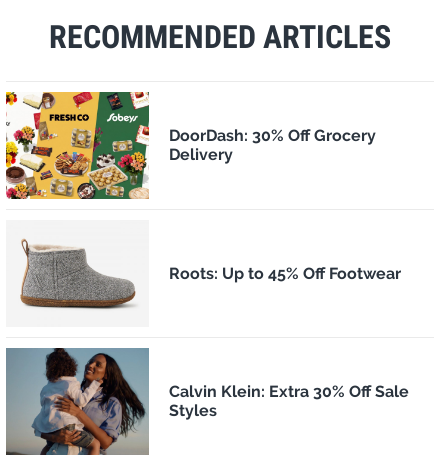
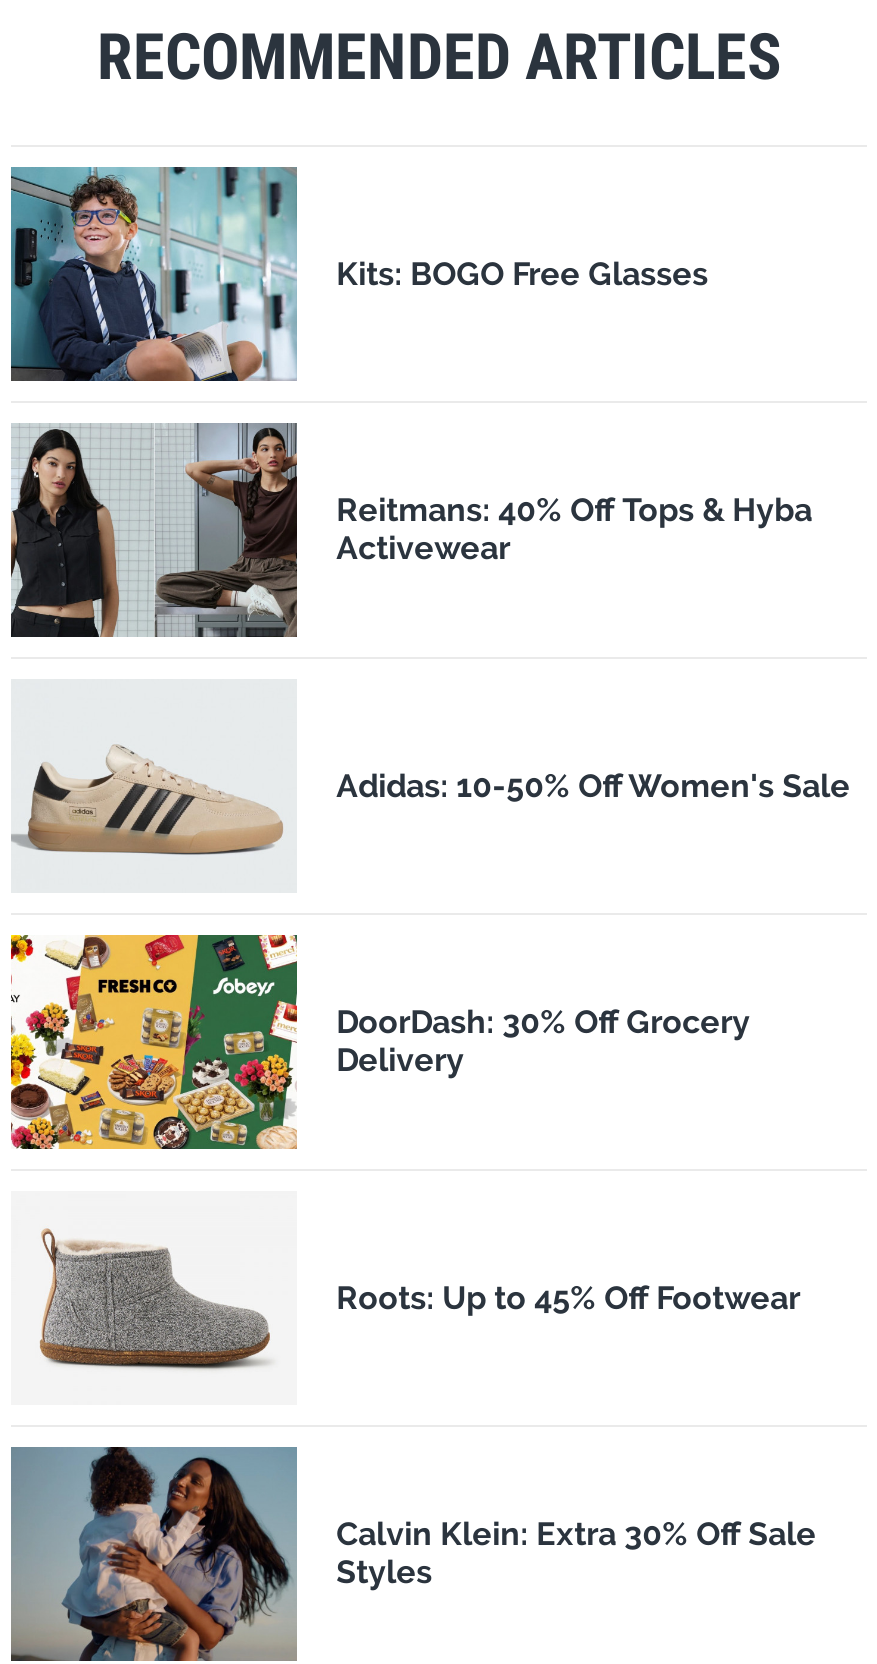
+ [image]
+ Kits: BOGO Free Glasses

+ [image]
+ Reitmans: 40% Off Tops & Hyba
+ Activewear

+ [image]
+ Adidas: 10-50% Off Women's Sale
